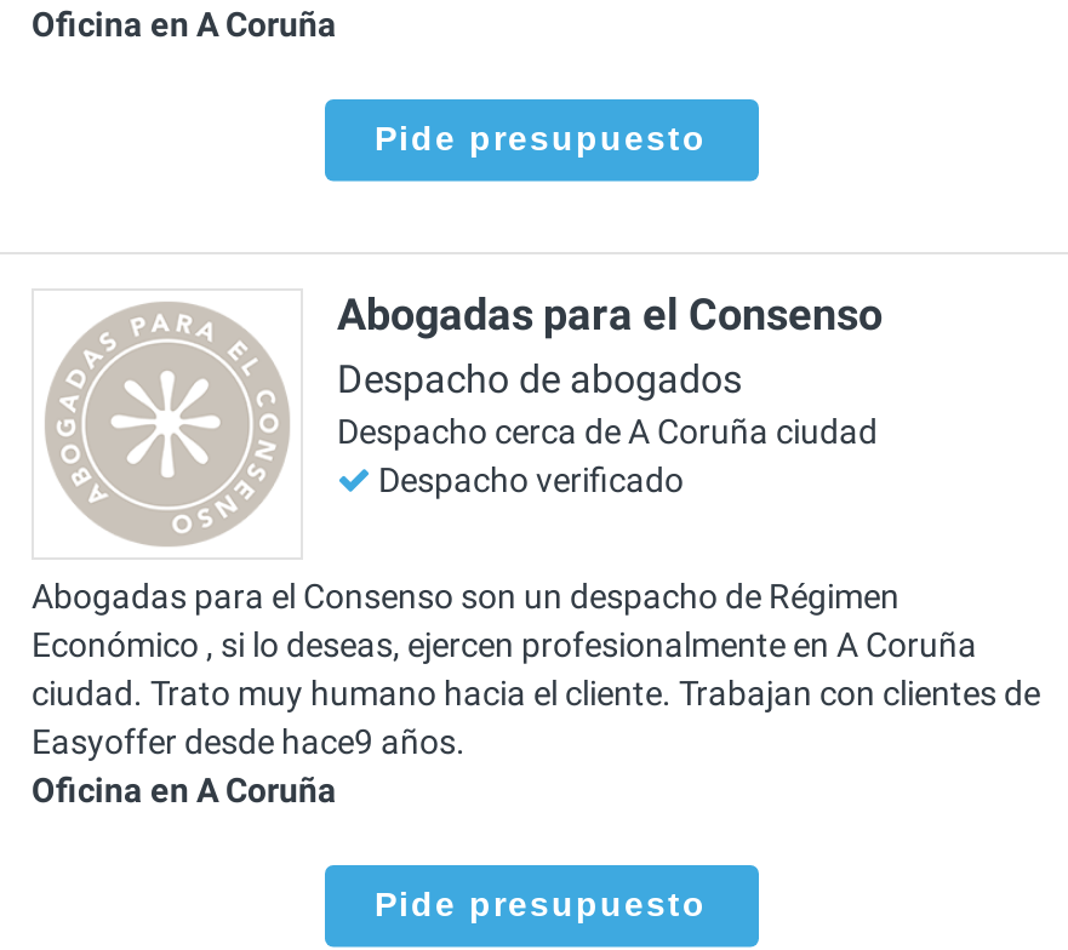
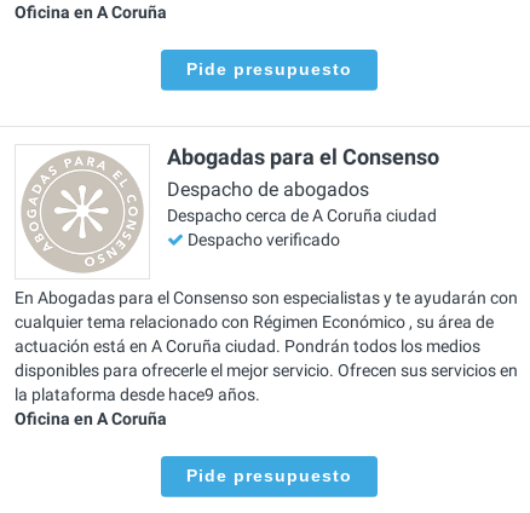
- Abogadas para el Consenso son un despacho de Régimen
- Económico , si lo deseas, ejercen profesionalmente en A Coruña
- ciudad. Trato muy humano hacia el cliente. Trabajan con clientes de
- Easyoffer desde hace9 años.
+ En Abogadas para el Consenso son especialistas y te ayudarán con
+ cualquier tema relacionado con Régimen Económico , su área de
+ actuación está en A Coruña ciudad. Pondrán todos los medios
+ disponibles para ofrecerle el mejor servicio. Ofrecen sus servicios en
+ la plataforma desde hace9 años.
